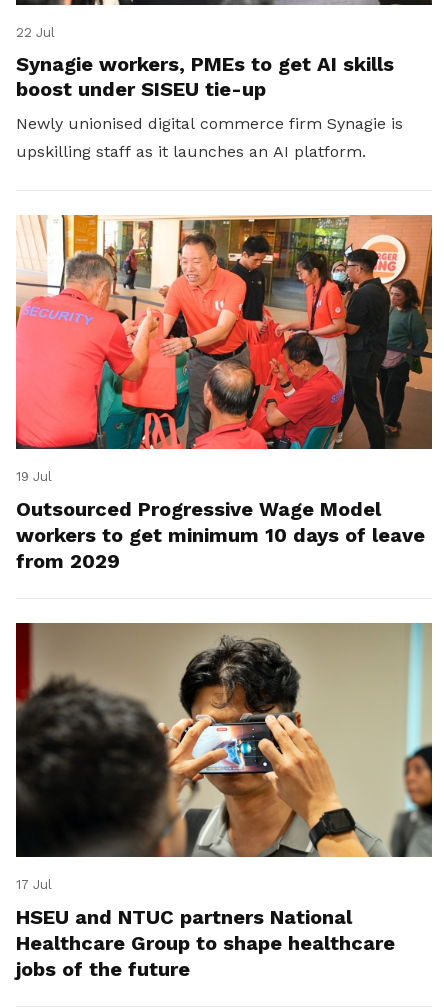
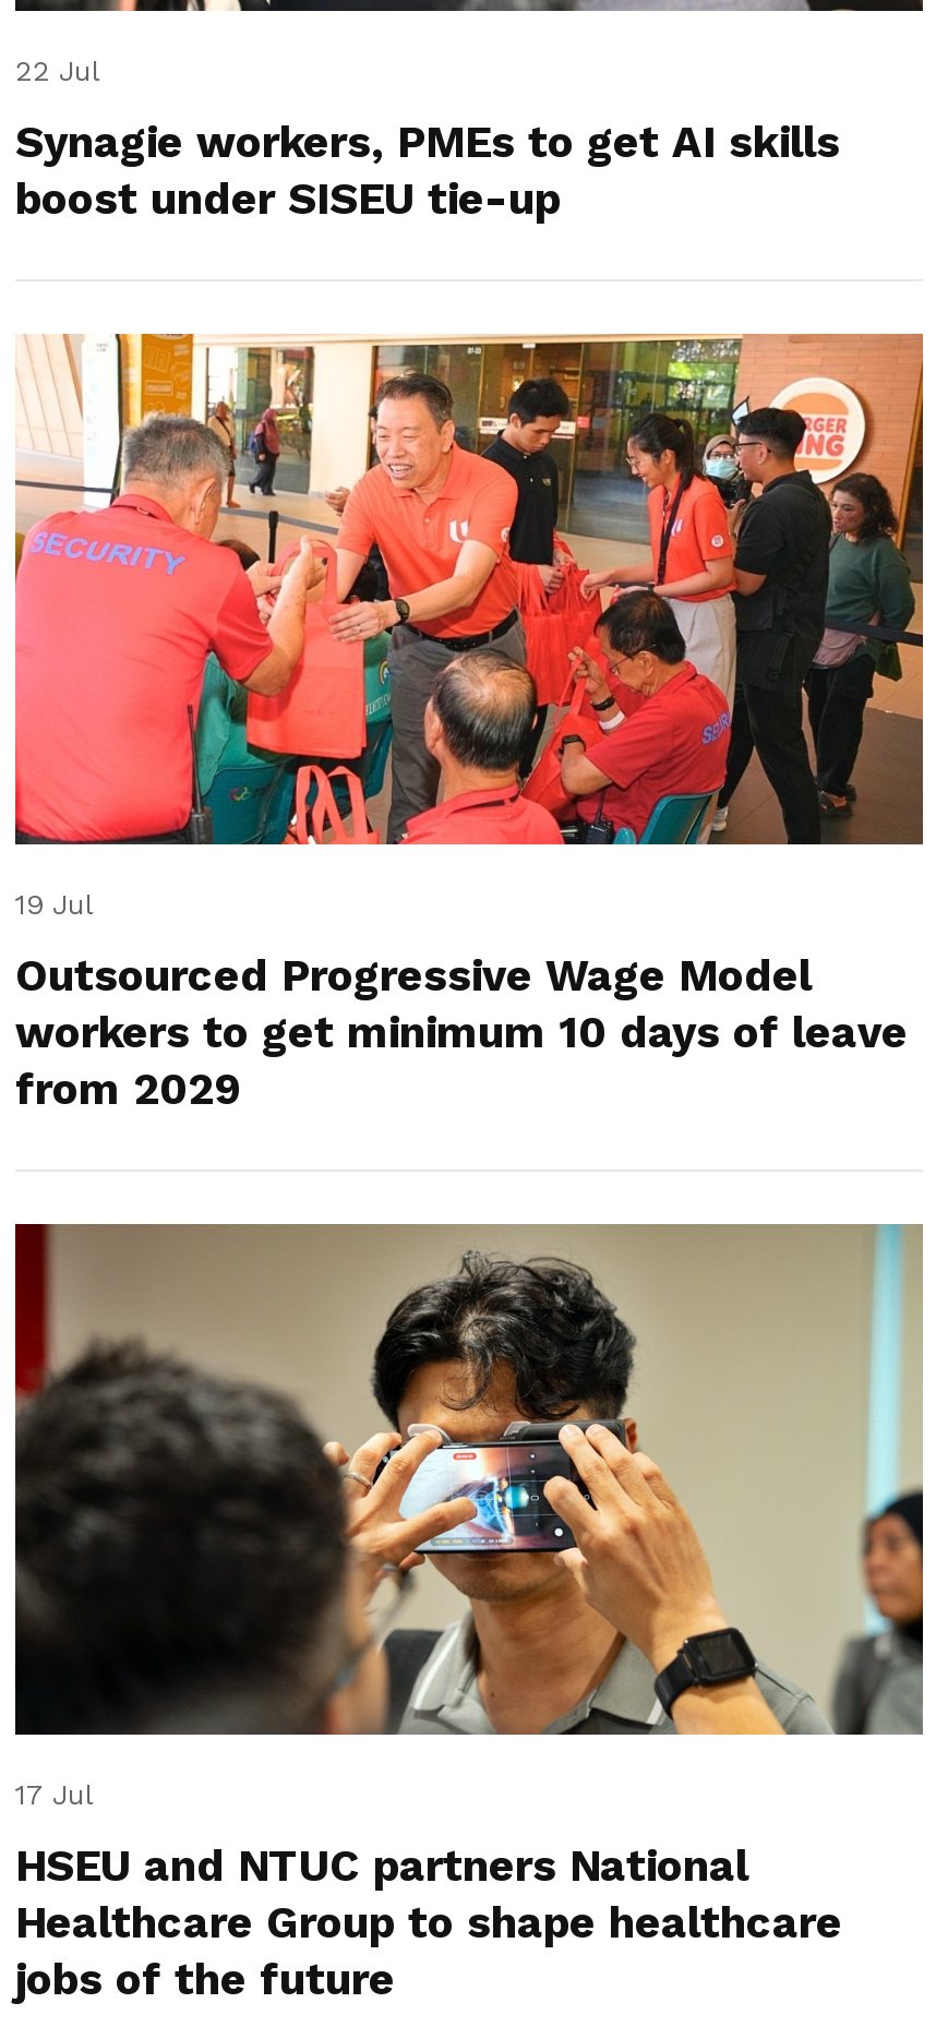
- Newly unionised digital commerce firm Synagie is
- upskilling staff as it launches an AI platform.
